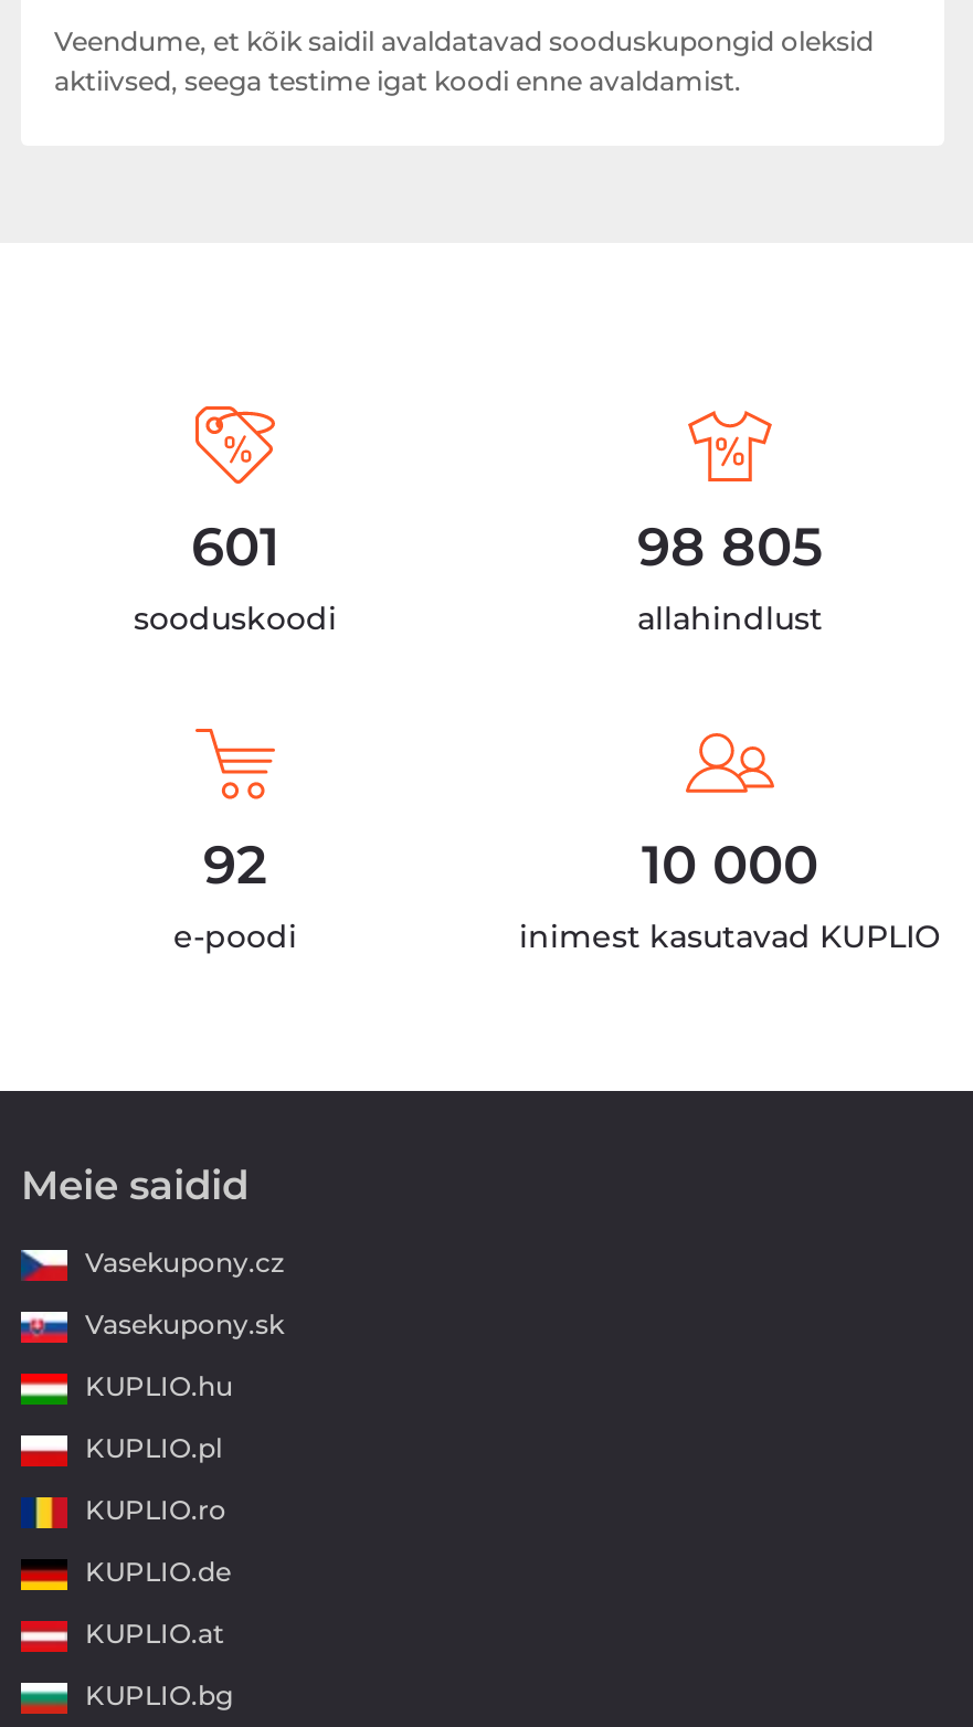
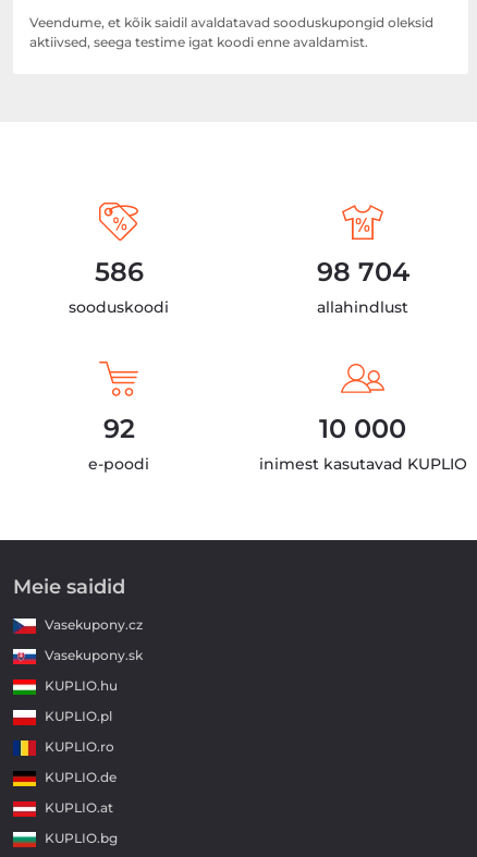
- 601
+ 586

- 98 805
+ 98 704
